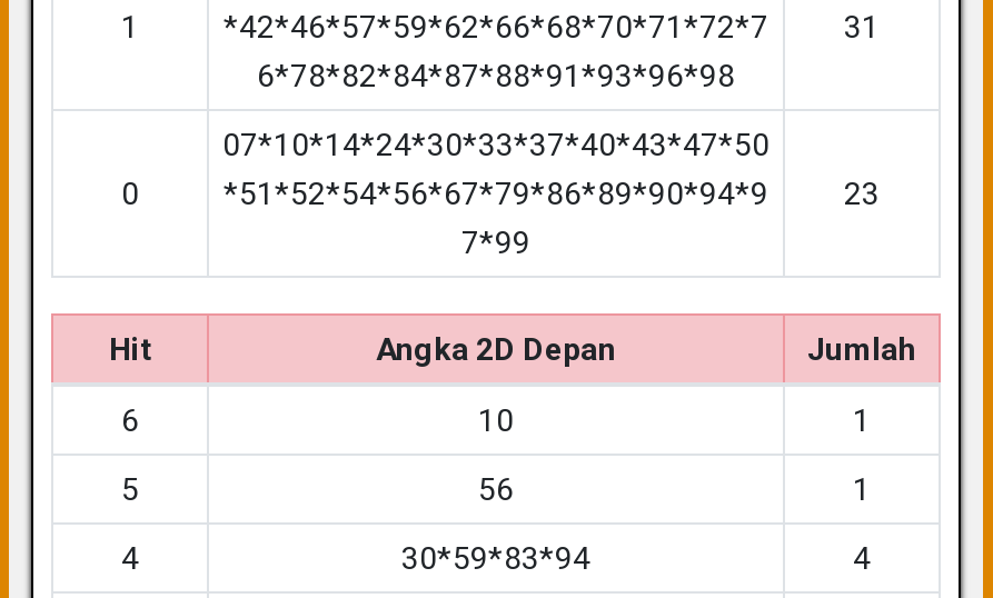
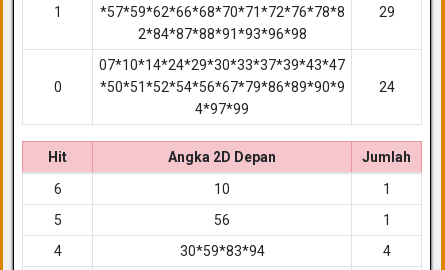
- *42*46*57*59*62*66*68*70*71*72*7
+ *57*59*62*66*68*70*71*72*76*78*8

- 31
+ 29

- 6*78*82*84*87*88*91*93*96*98
+ 2*84*87*88*91*93*96*98

- 07*10*14*24*30*33*37*40*43*47*50
+ 07*10*14*24*29*30*33*37*39*43*47

- *51*52*54*56*67*79*86*89*90*94*9
+ *50*51*52*54*56*67*79*86*89*90*9

- 23
+ 24

- 7*99
+ 4*97*99
